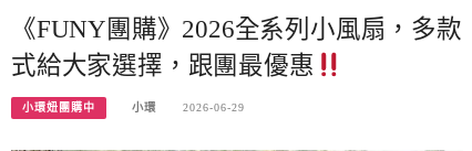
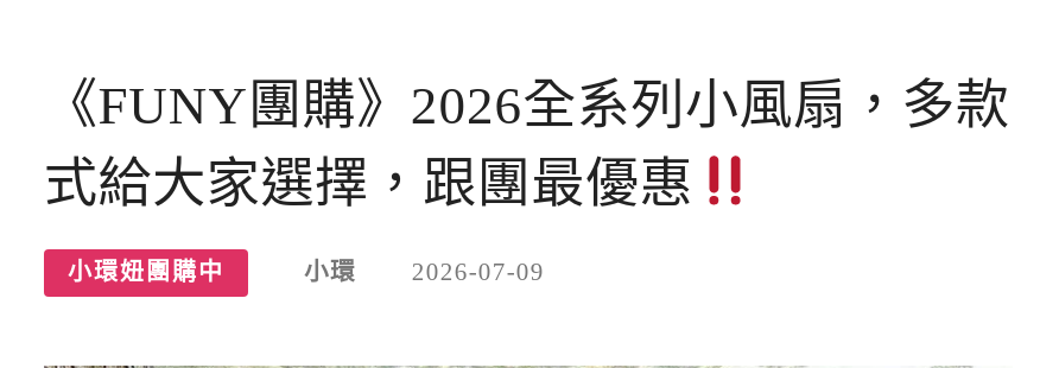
- 2026-06-29
+ 2026-07-09
